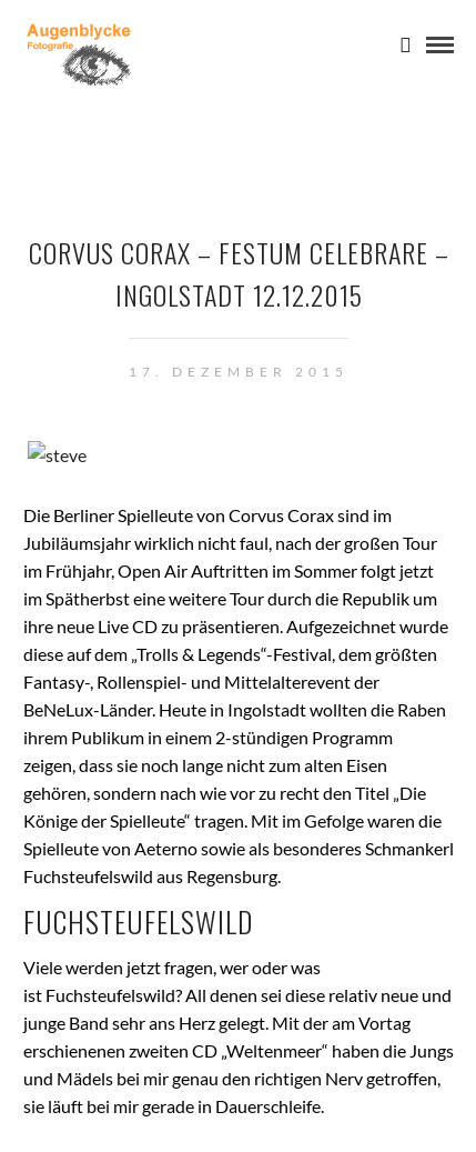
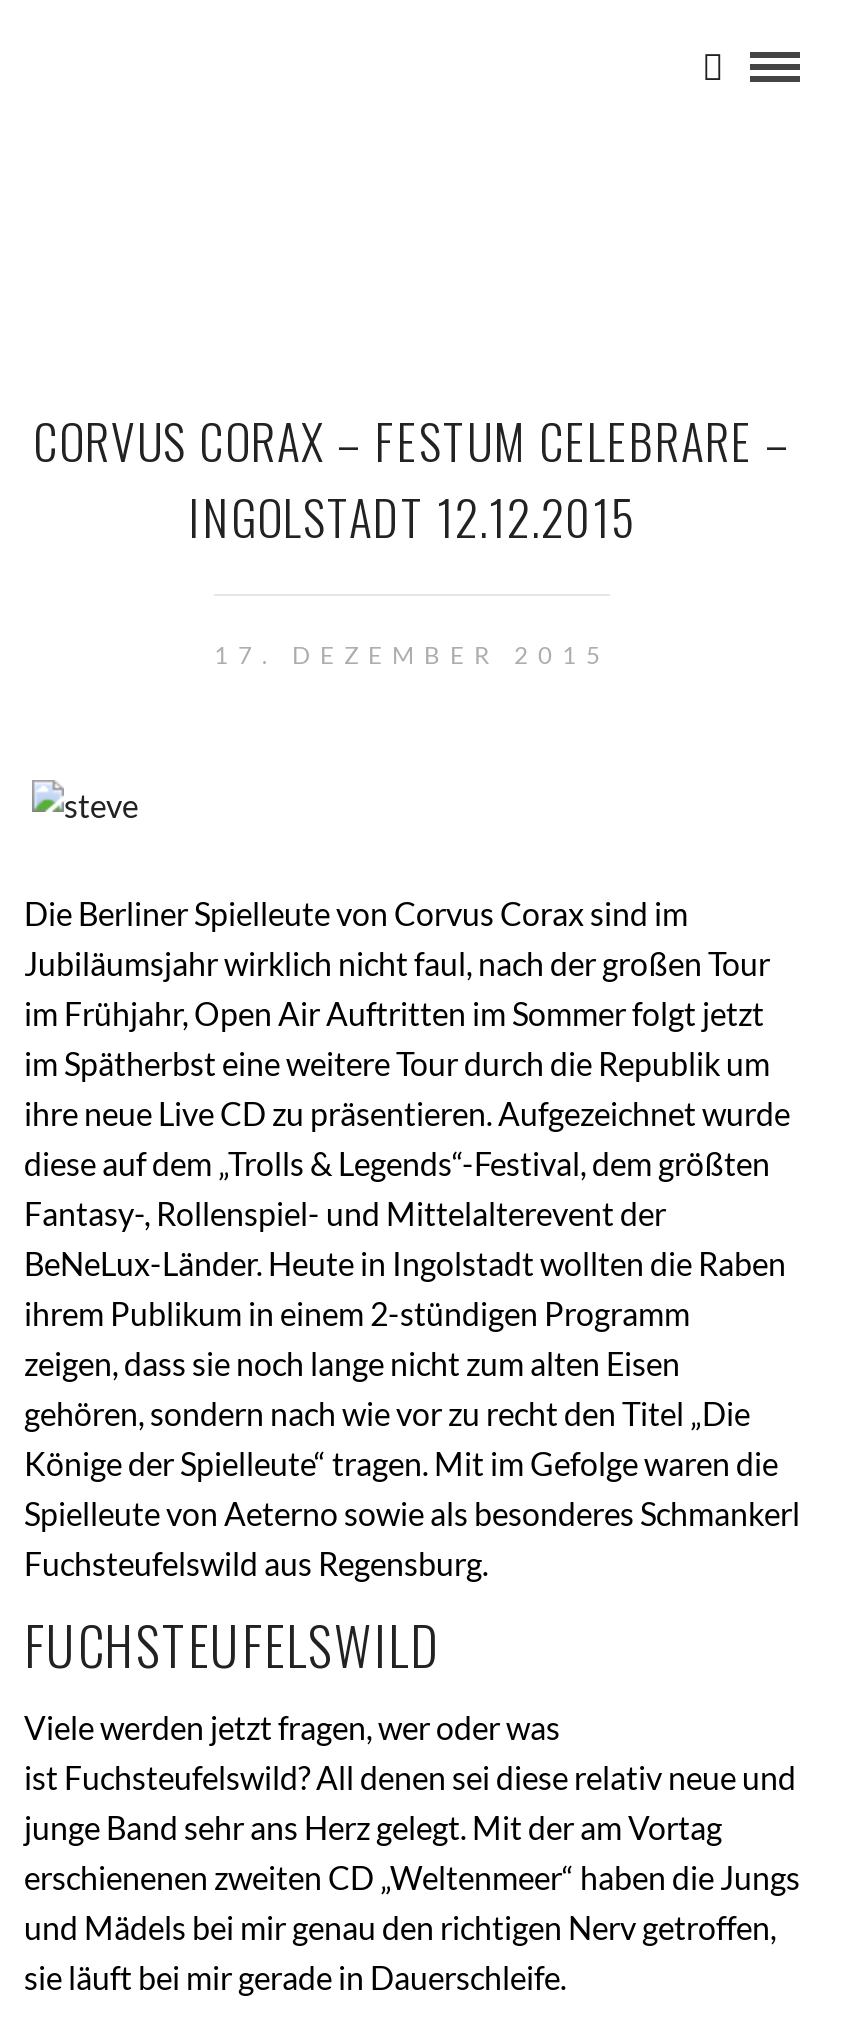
- [image]
